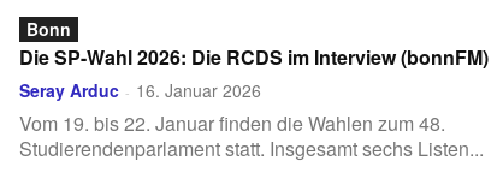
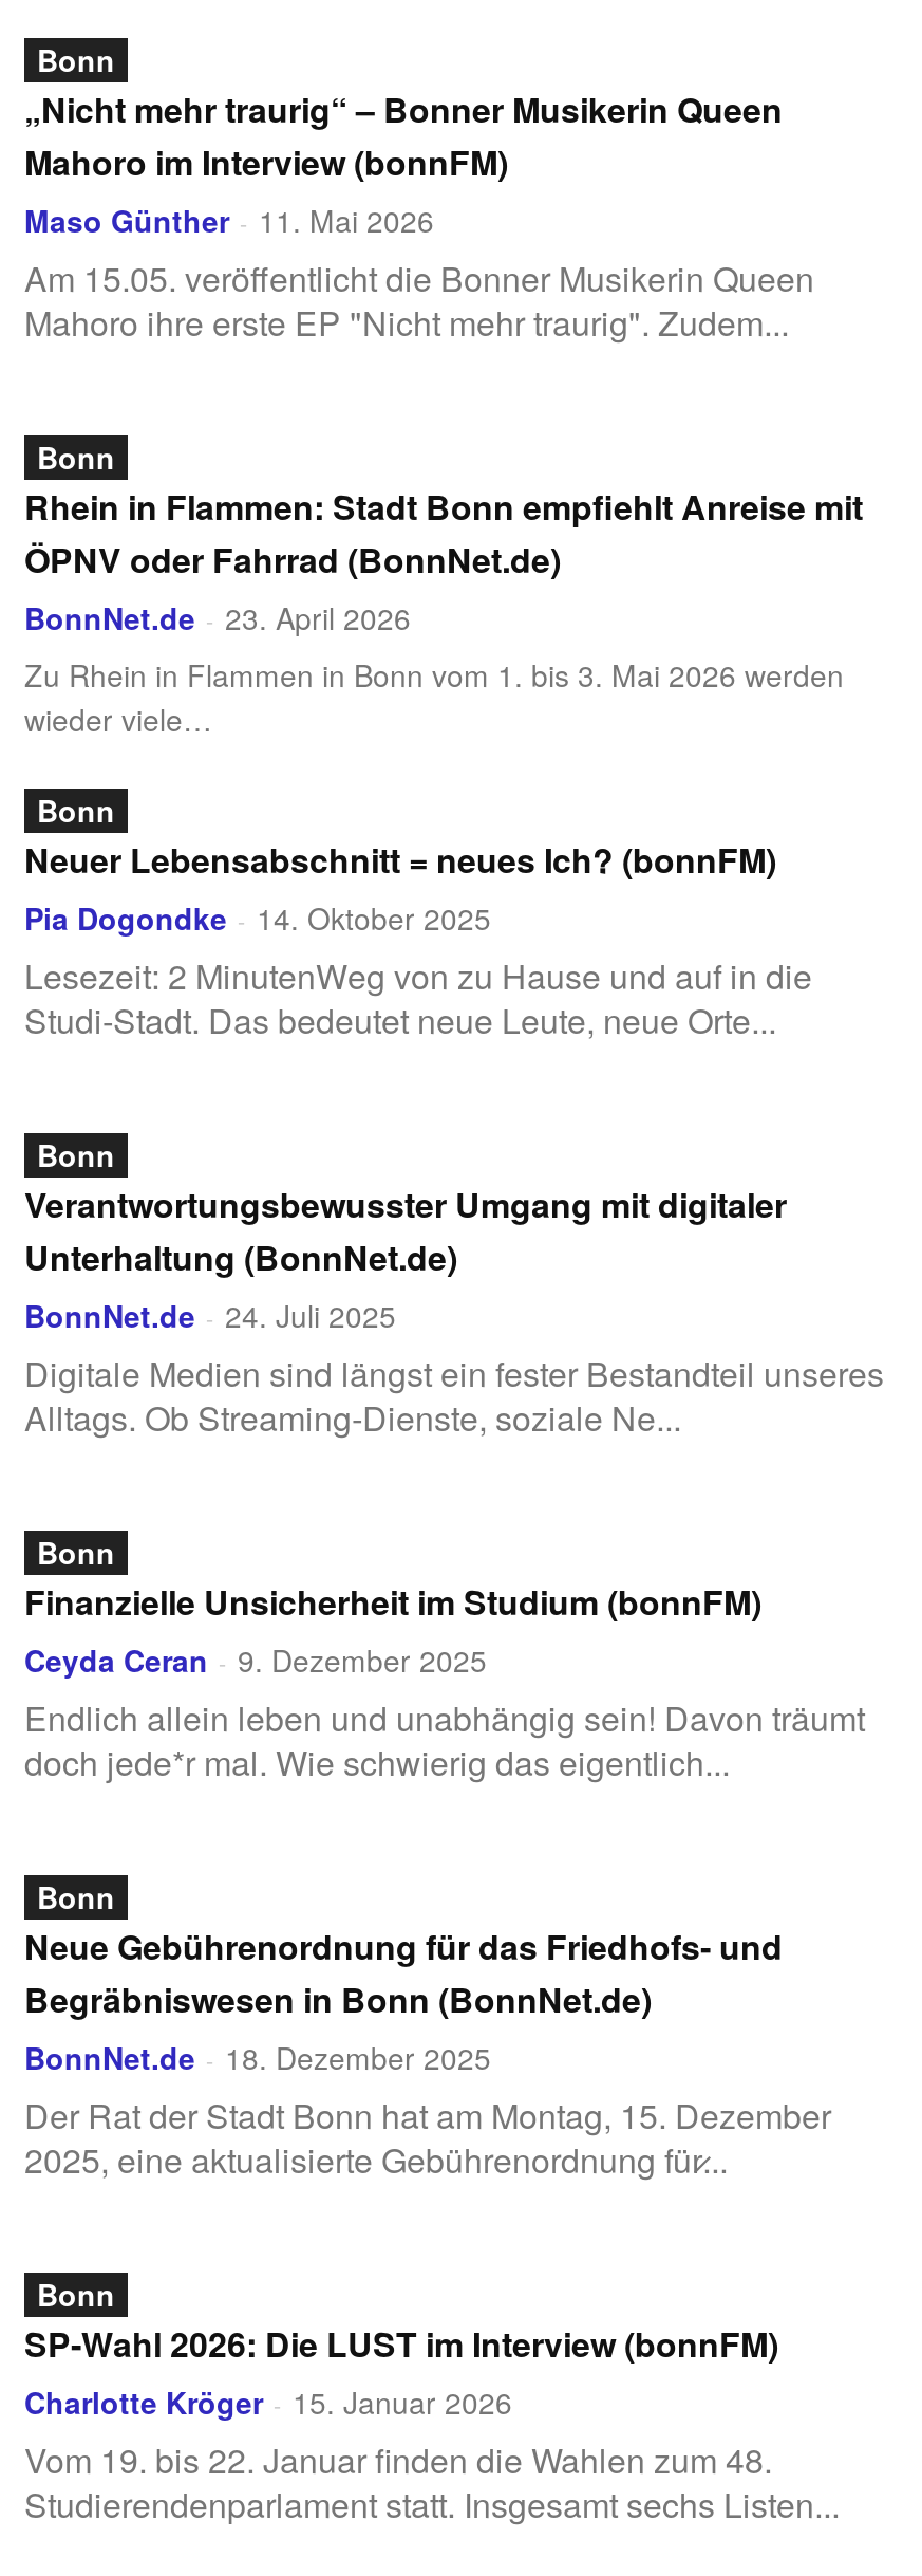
- Die SP-Wahl 2026: Die RCDS im Interview (bonnFM)
- Seray Arduc - 16. Januar 2026
+ „Nicht mehr traurig“ – Bonner Musikerin Queen
+ Mahoro im Interview (bonnFM)
+ Maso Günther - 11. Mai 2026
+ Am 15.05. veröffentlicht die Bonner Musikerin Queen
+ Mahoro ihre erste EP "Nicht mehr traurig". Zudem...
+ Bonn
+ Rhein in Flammen: Stadt Bonn empfiehlt Anreise mit
+ ÖPNV oder Fahrrad (BonnNet.de)
+ BonnNet.de - 23. April 2026
+ Zu Rhein in Flammen in Bonn vom 1. bis 3. Mai 2026 werden
+ wieder viele…
+ Bonn
+ Neuer Lebensabschnitt = neues Ich? (bonnFM)
+ Pia Dogondke - 14. Oktober 2025
+ Lesezeit: 2 MinutenWeg von zu Hause und auf in die
+ Studi-Stadt. Das bedeutet neue Leute, neue Orte...
+ Bonn
+ Verantwortungsbewusster Umgang mit digitaler
+ Unterhaltung (BonnNet.de)
+ BonnNet.de - 24. Juli 2025
+ Digitale Medien sind längst ein fester Bestandteil unseres
+ Alltags. Ob Streaming-Dienste, soziale Ne...
+ Bonn
+ Finanzielle Unsicherheit im Studium (bonnFM)
+ Ceyda Ceran - 9. Dezember 2025
+ Endlich allein leben und unabhängig sein! Davon träumt
+ doch jede*r mal. Wie schwierig das eigentlich...
+ Bonn
+ Neue Gebührenordnung für das Friedhofs- und
+ Begräbniswesen in Bonn (BonnNet.de)
+ BonnNet.de - 18. Dezember 2025
+ Der Rat der Stadt Bonn hat am Montag, 15. Dezember
+ 2025, eine aktualisierte Gebührenordnung für̷...
+ Bonn
+ SP-Wahl 2026: Die LUST im Interview (bonnFM)
+ Charlotte Kröger - 15. Januar 2026
